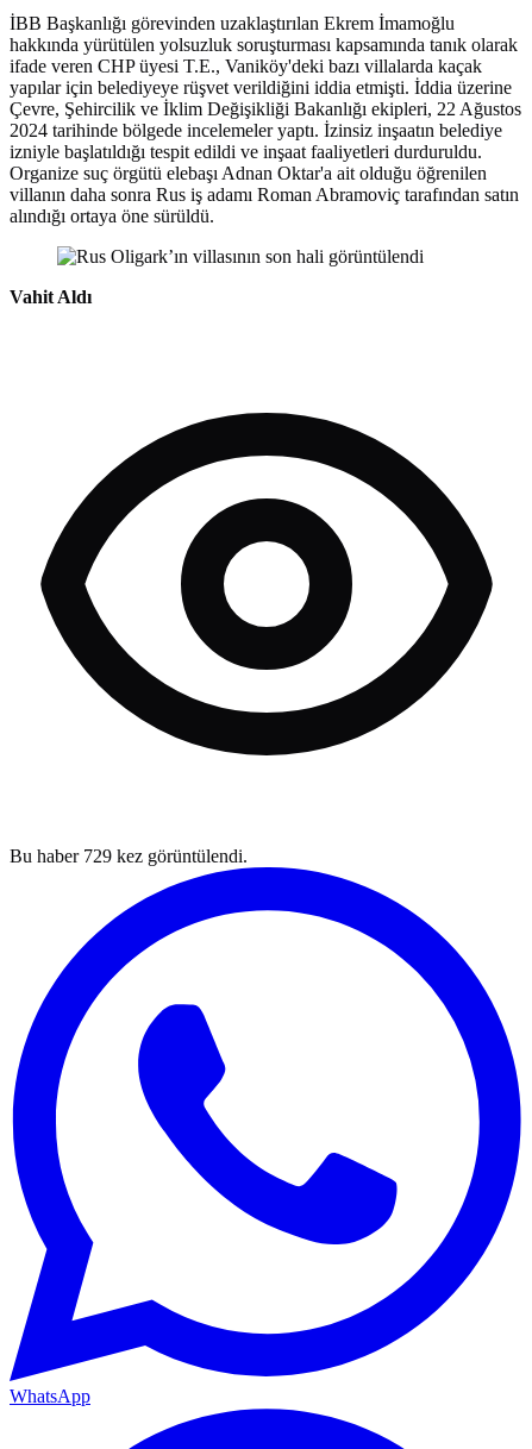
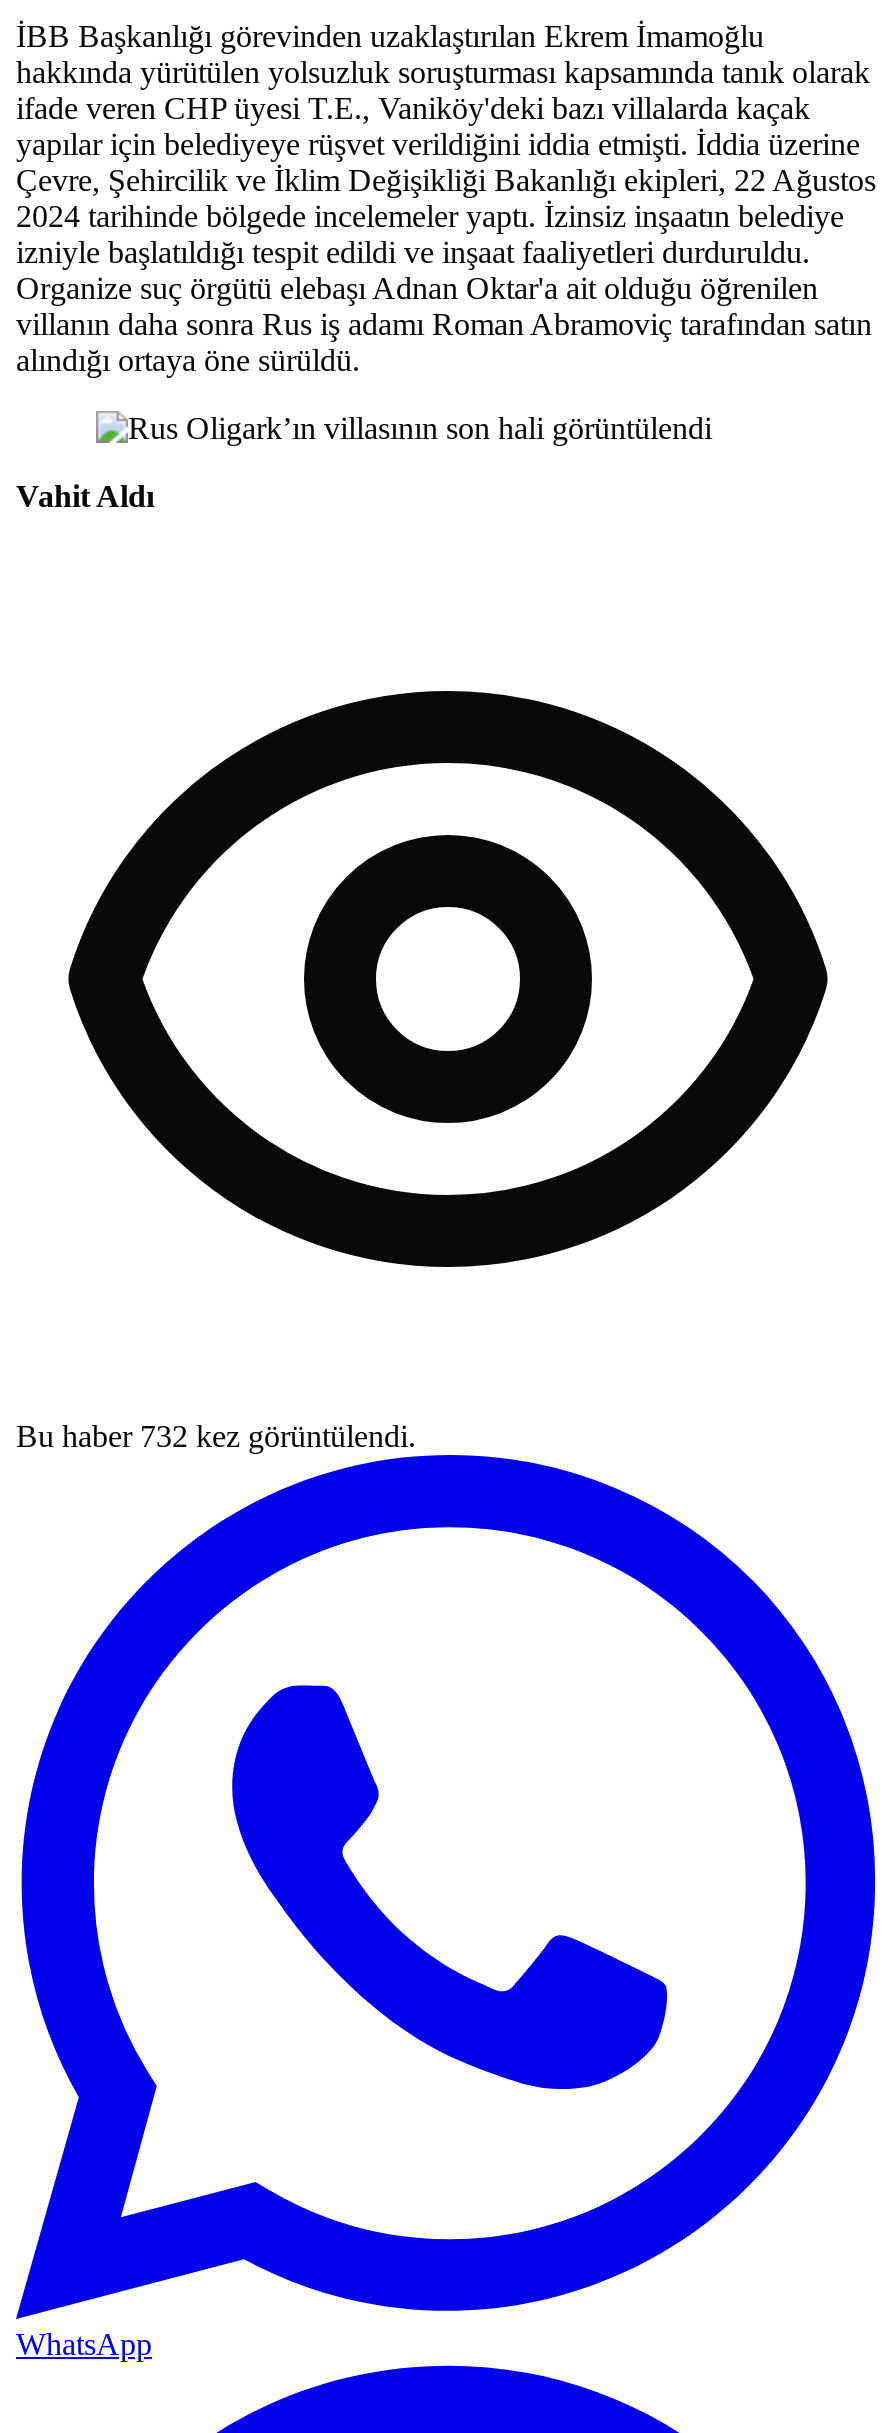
- Bu haber 729 kez görüntülendi.
+ Bu haber 732 kez görüntülendi.
